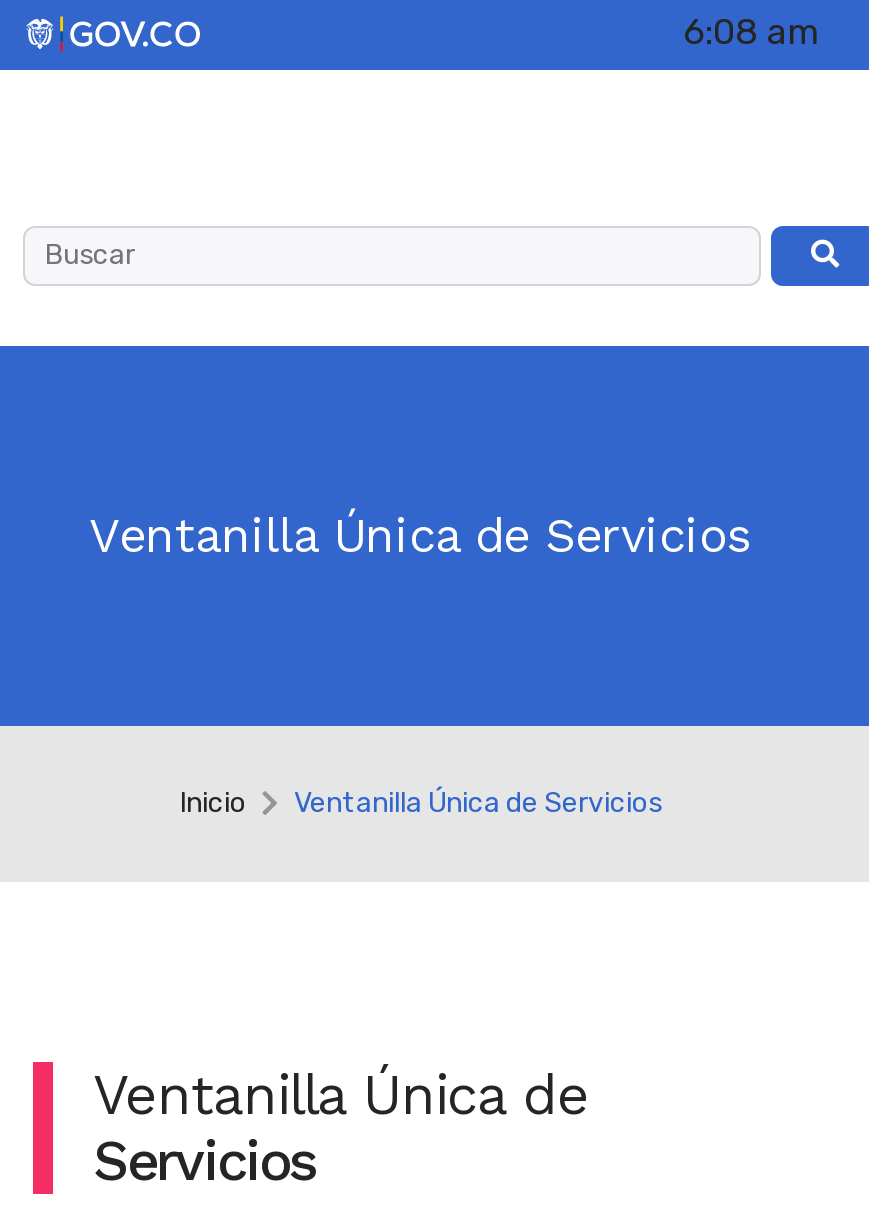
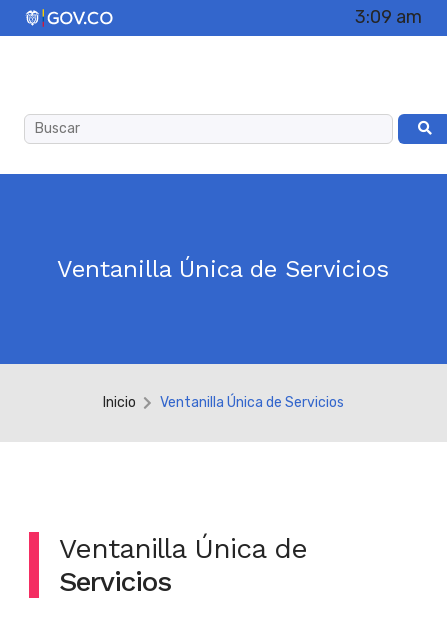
- 6:08 am
+ 3:09 am
